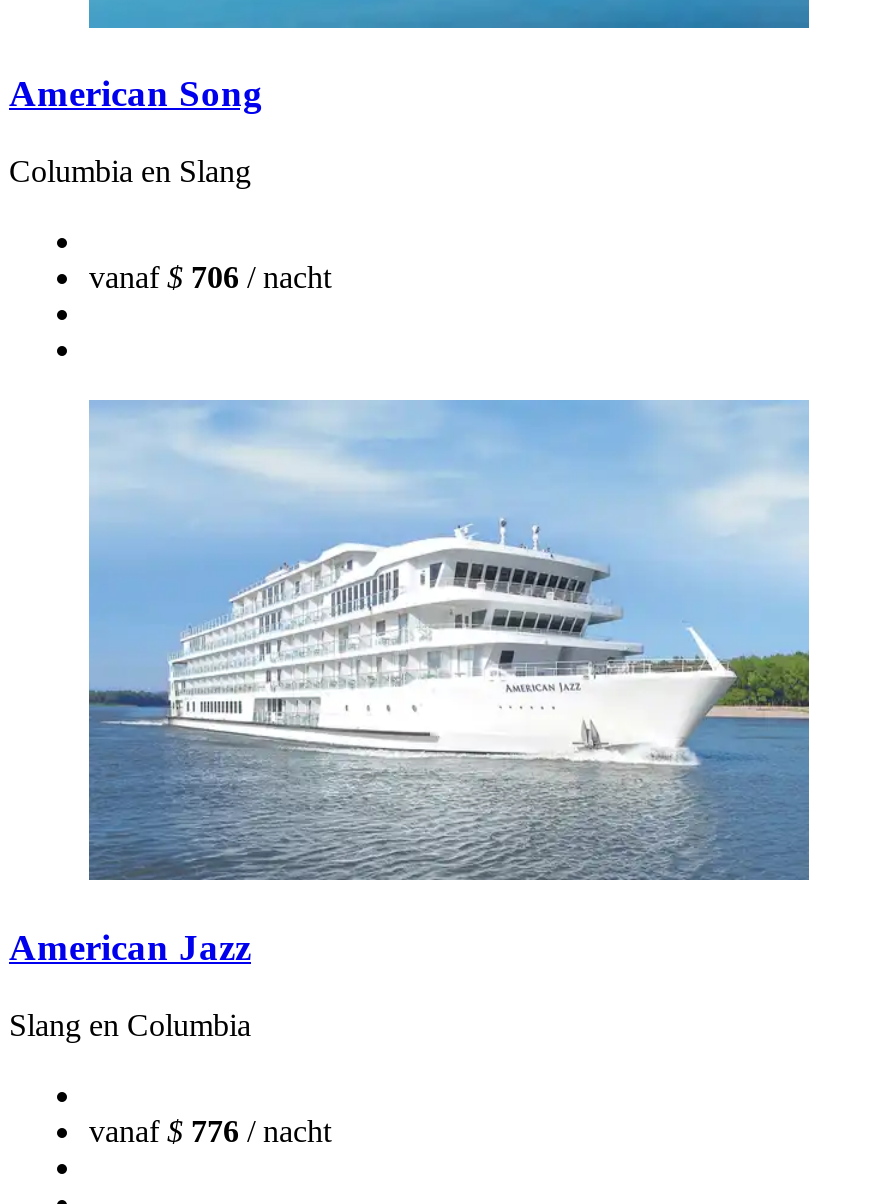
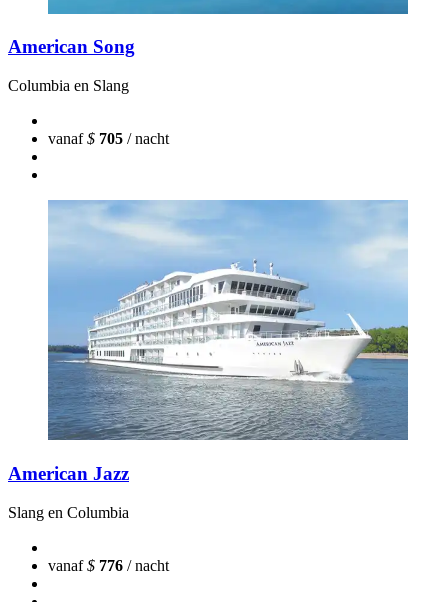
- vanaf $ 706 / nacht
+ vanaf $ 705 / nacht
